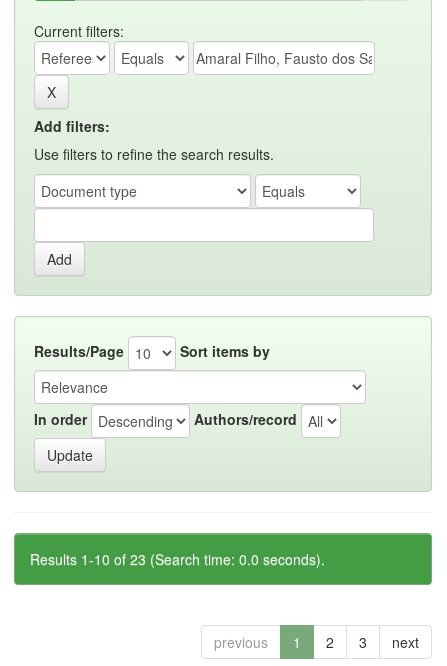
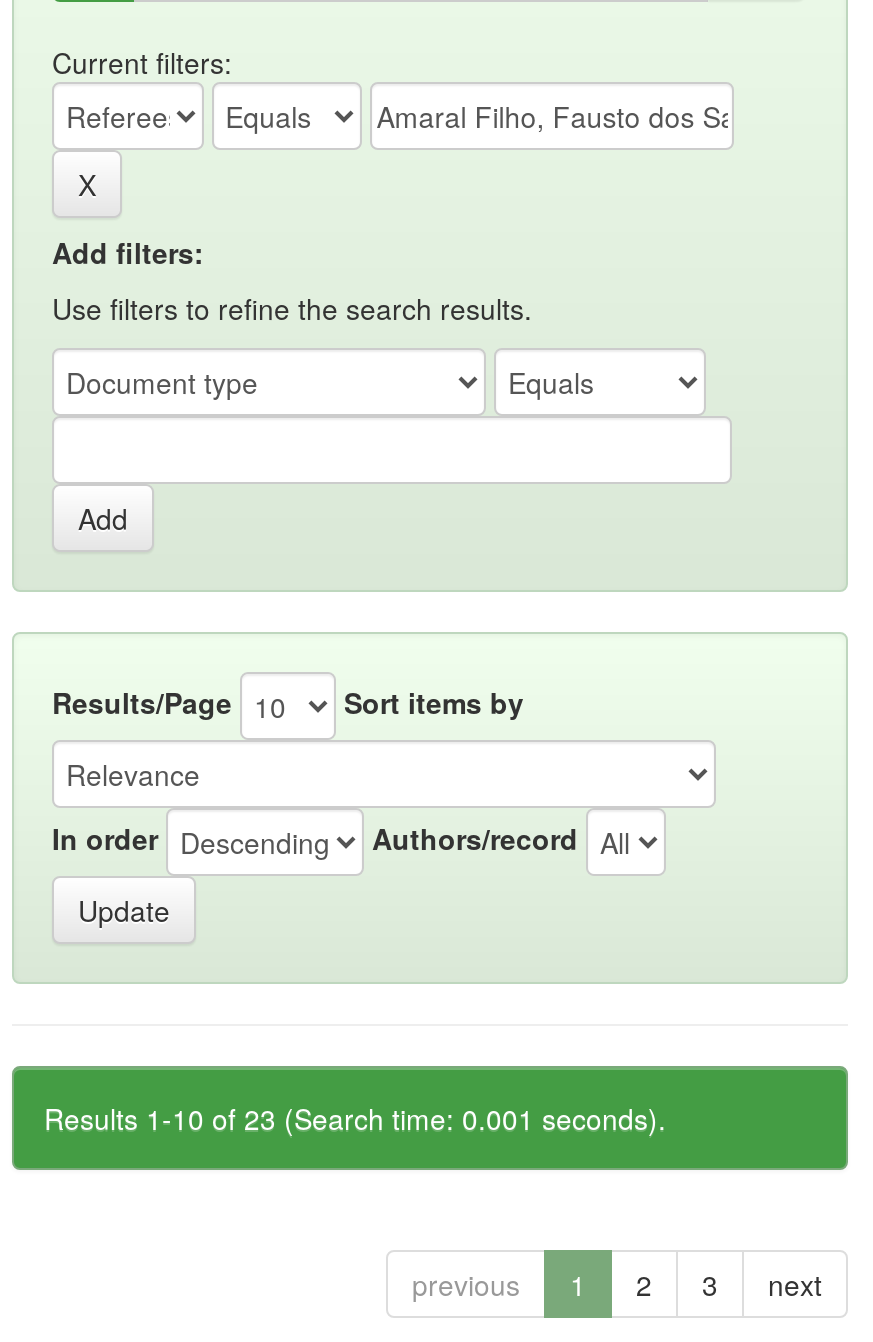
- Results 1-10 of 23 (Search time: 0.0 seconds).
+ Results 1-10 of 23 (Search time: 0.001 seconds).
